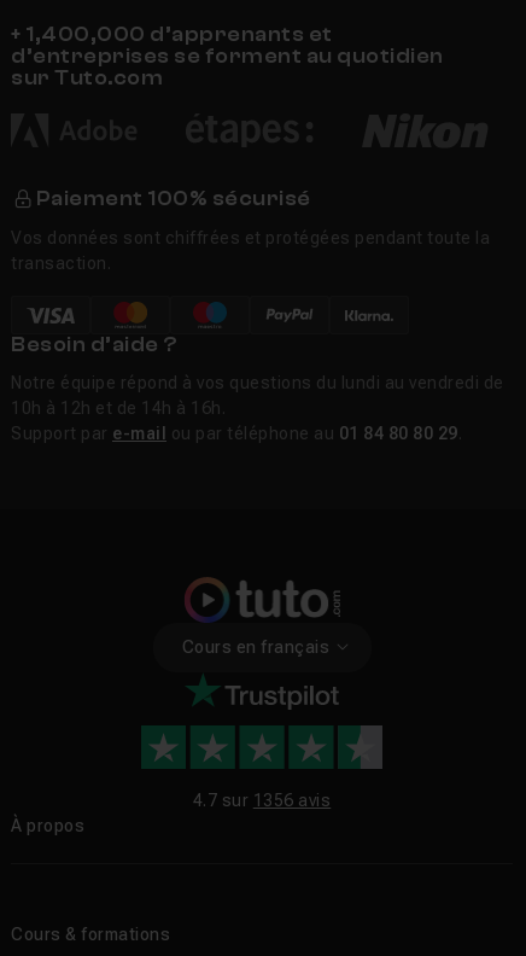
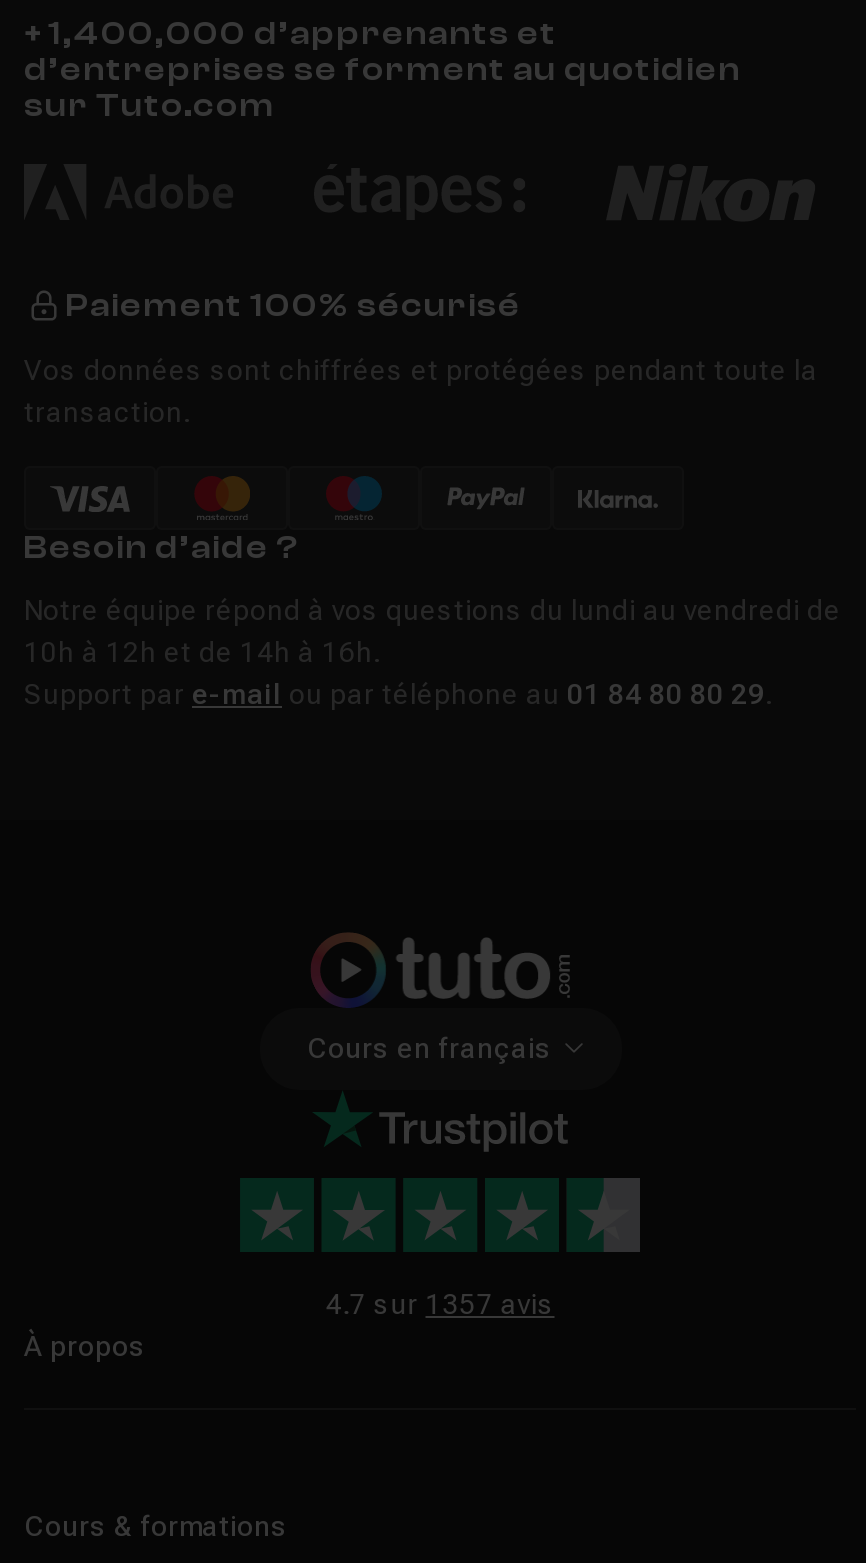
- 4.7 sur 1356 avis
+ 4.7 sur 1357 avis
